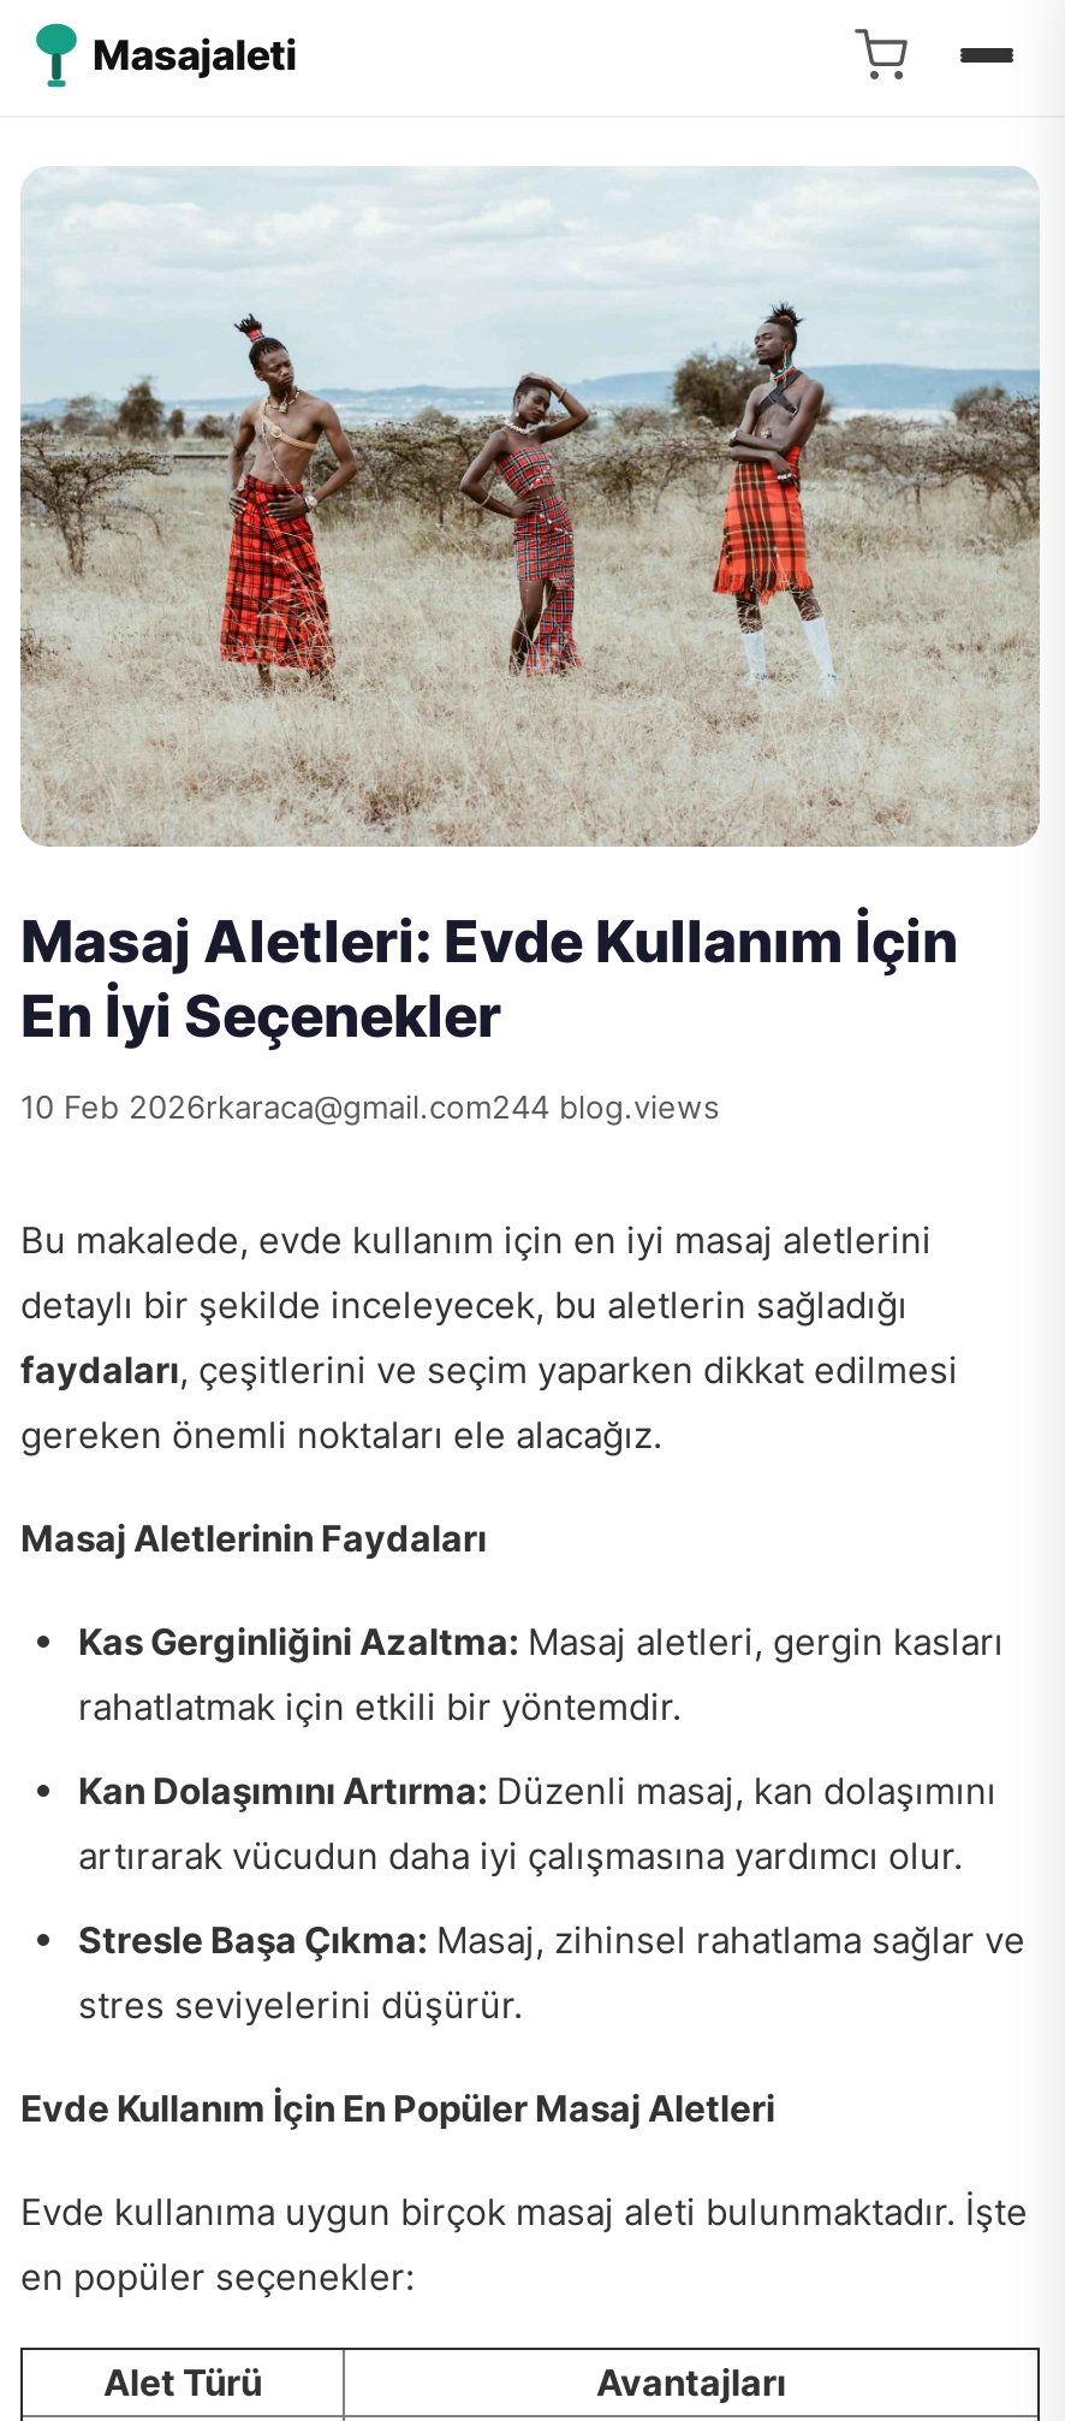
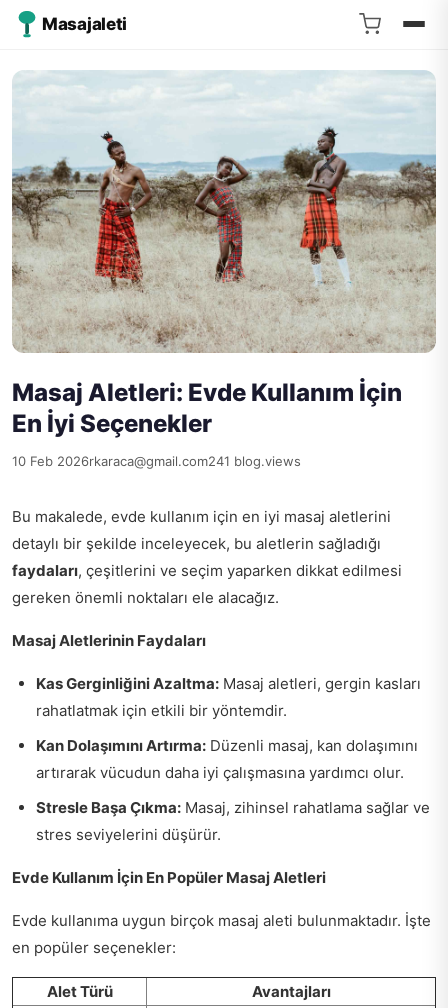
- 10 Feb 2026rkaraca@gmail.com244 blog.views
+ 10 Feb 2026rkaraca@gmail.com241 blog.views
